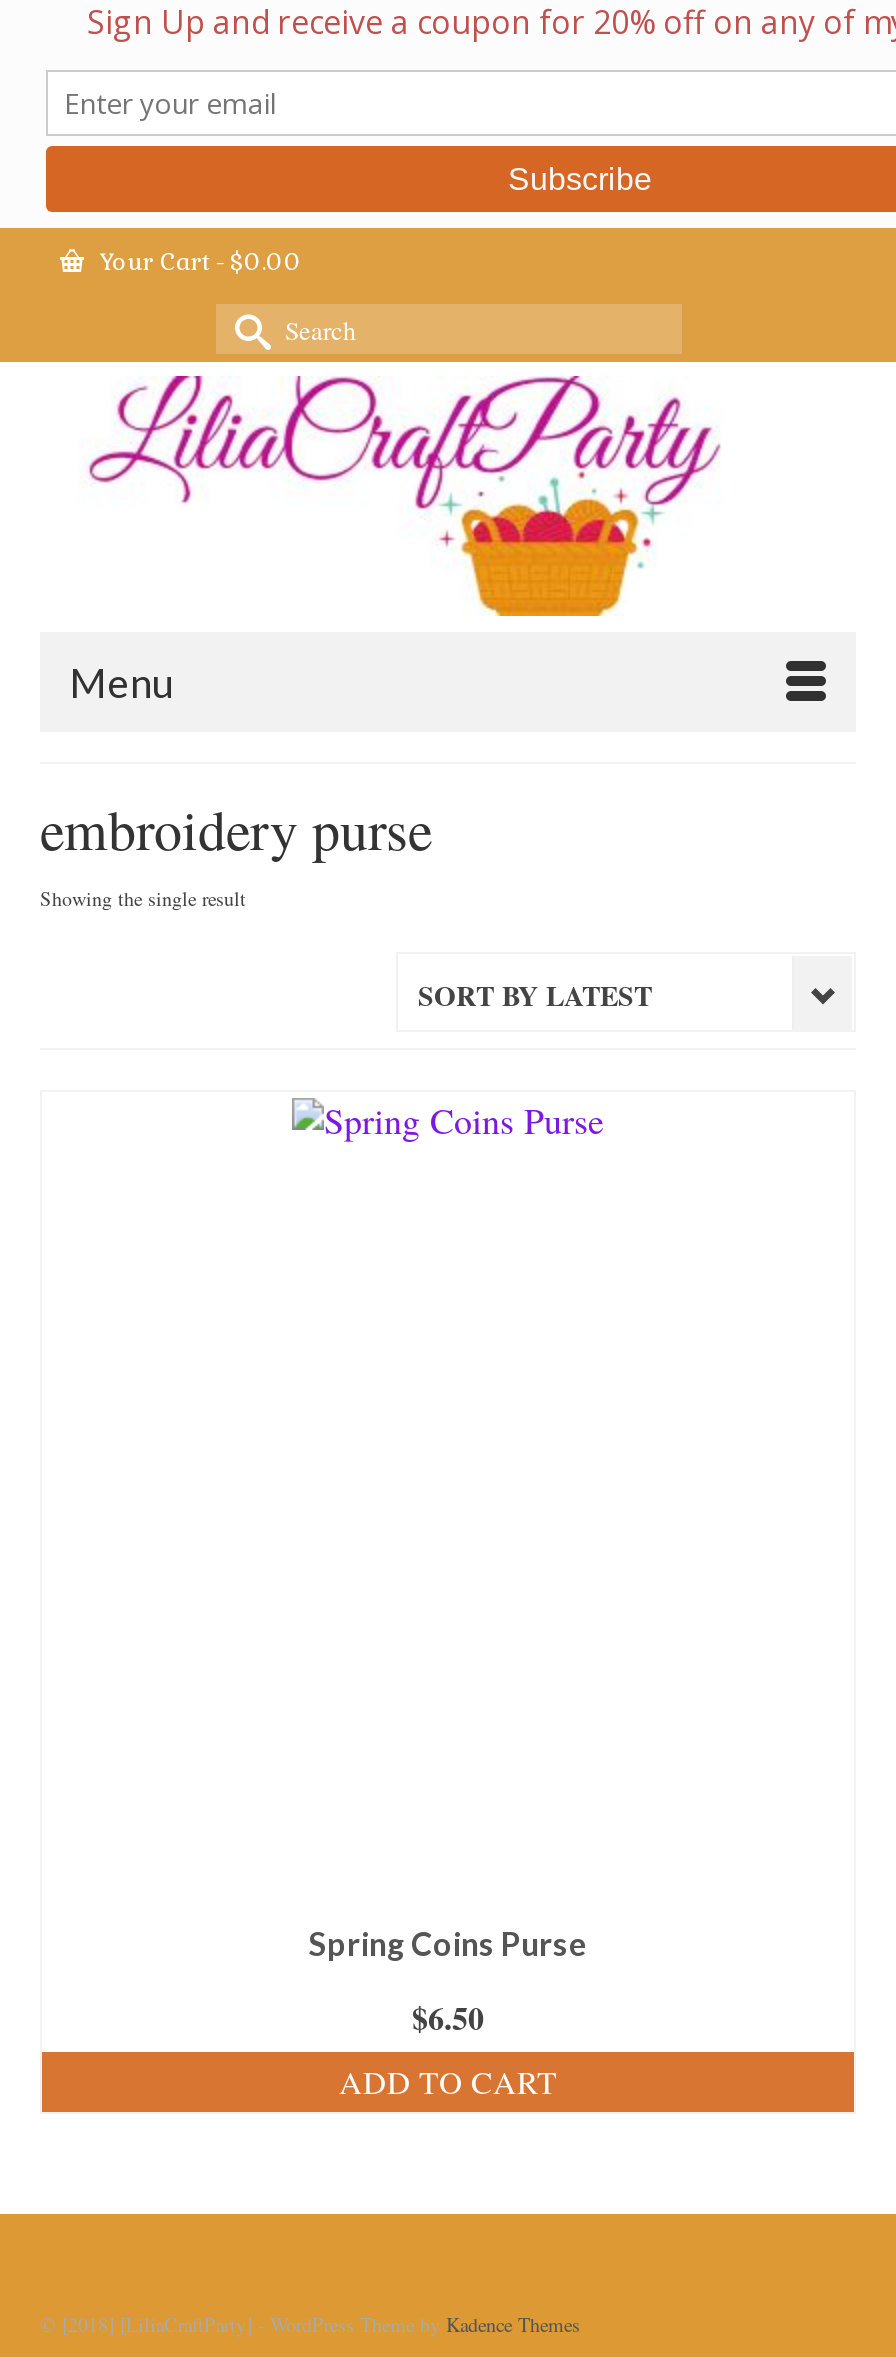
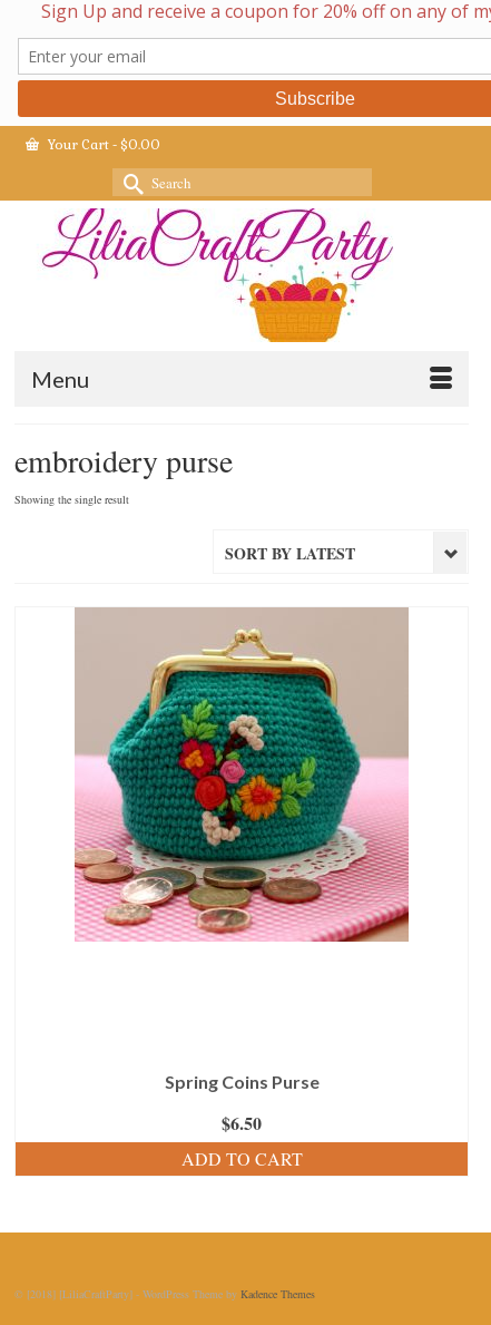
+ [image]
